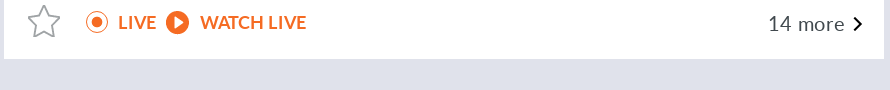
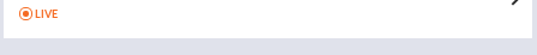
- WATCH LIVE
- 14 more
